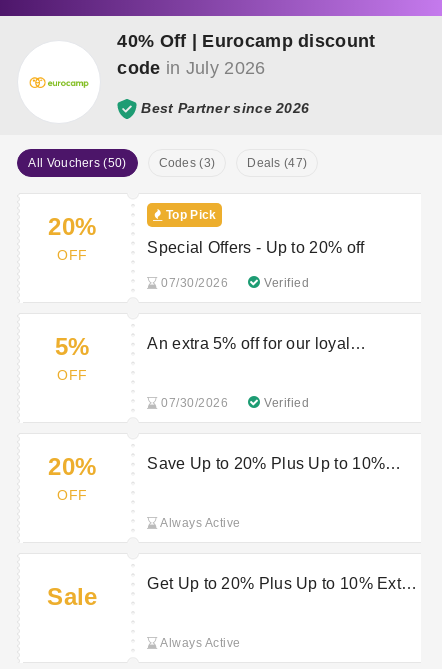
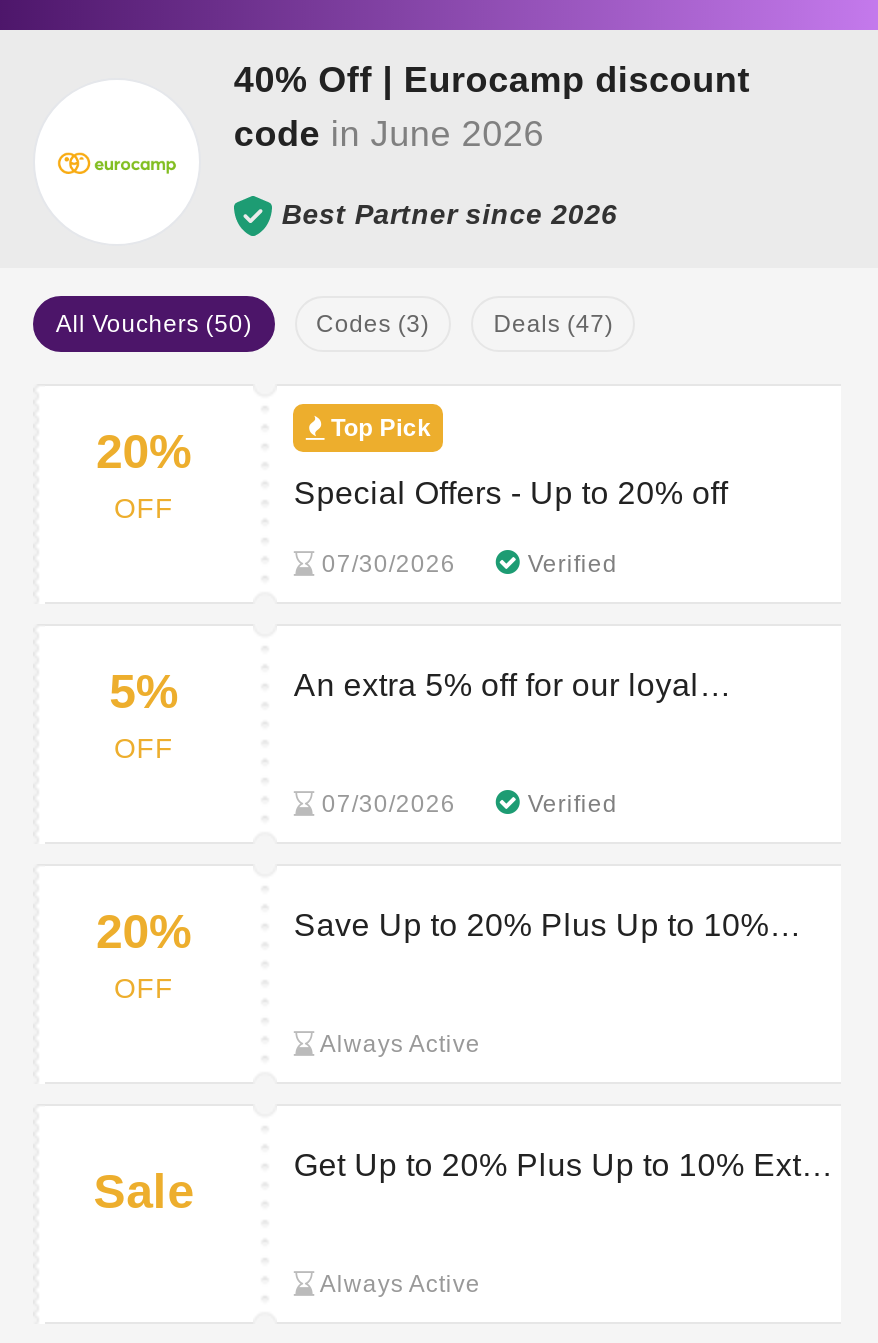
- code in July 2026
+ code in June 2026
